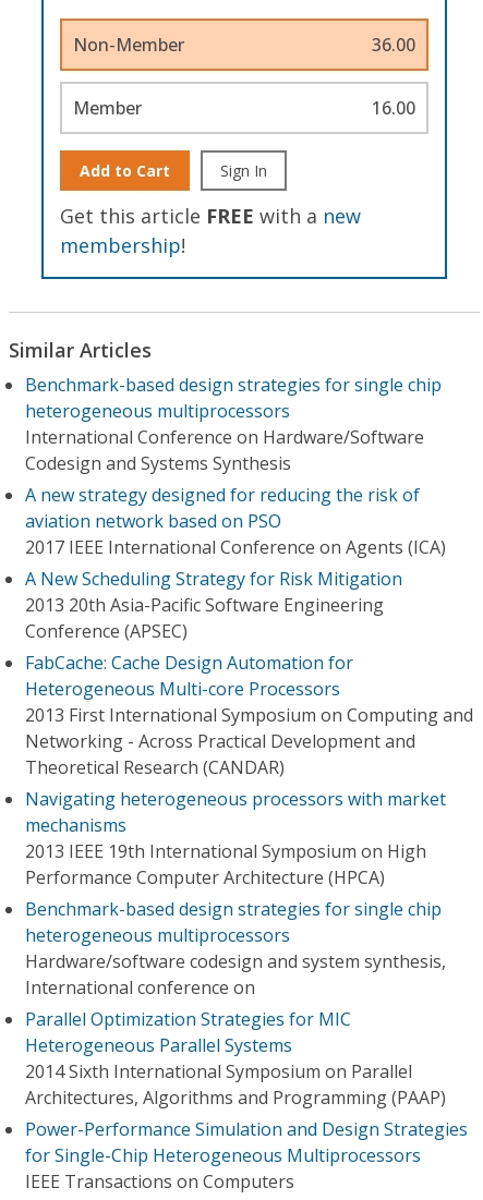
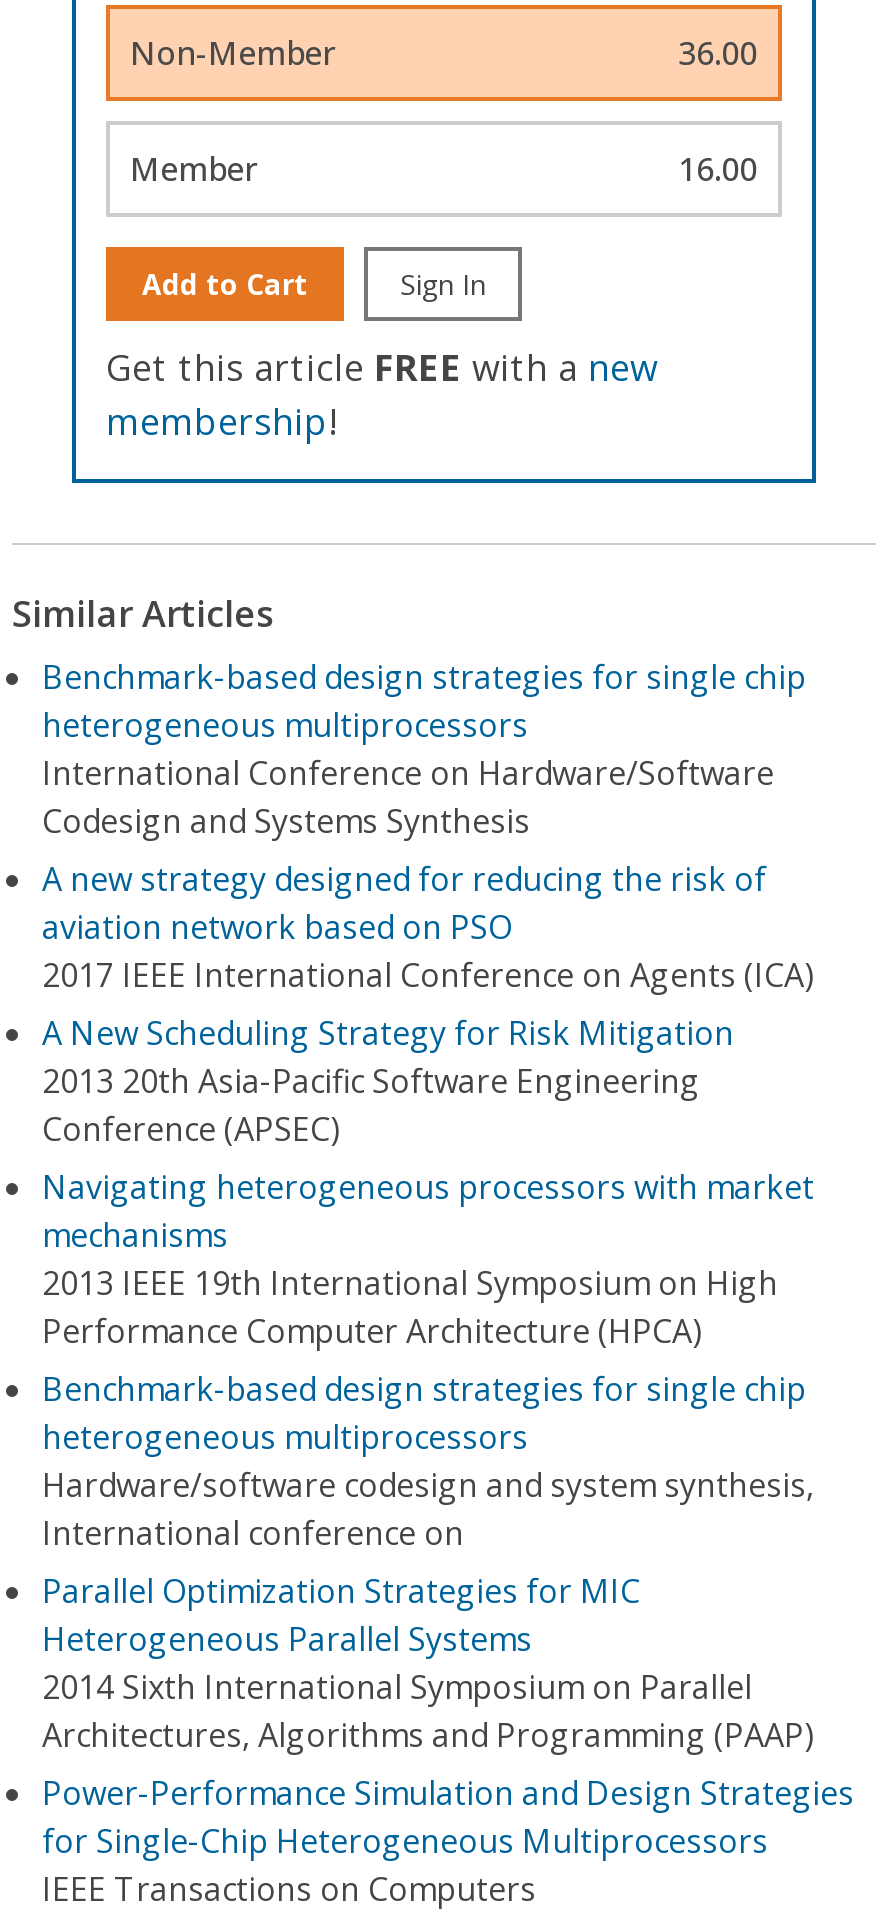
- FabCache: Cache Design Automation for
- Heterogeneous Multi-core Processors
- 2013 First International Symposium on Computing and
- Networking - Across Practical Development and
- Theoretical Research (CANDAR)
